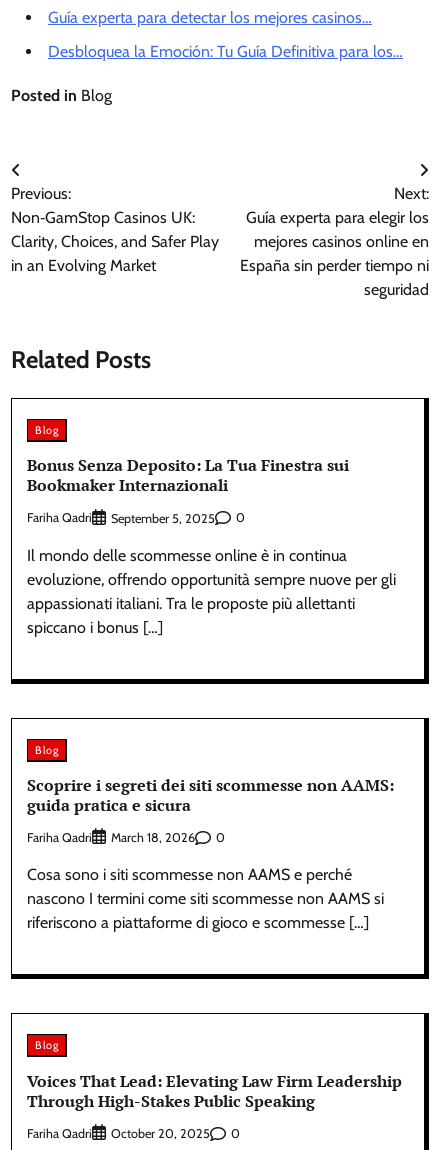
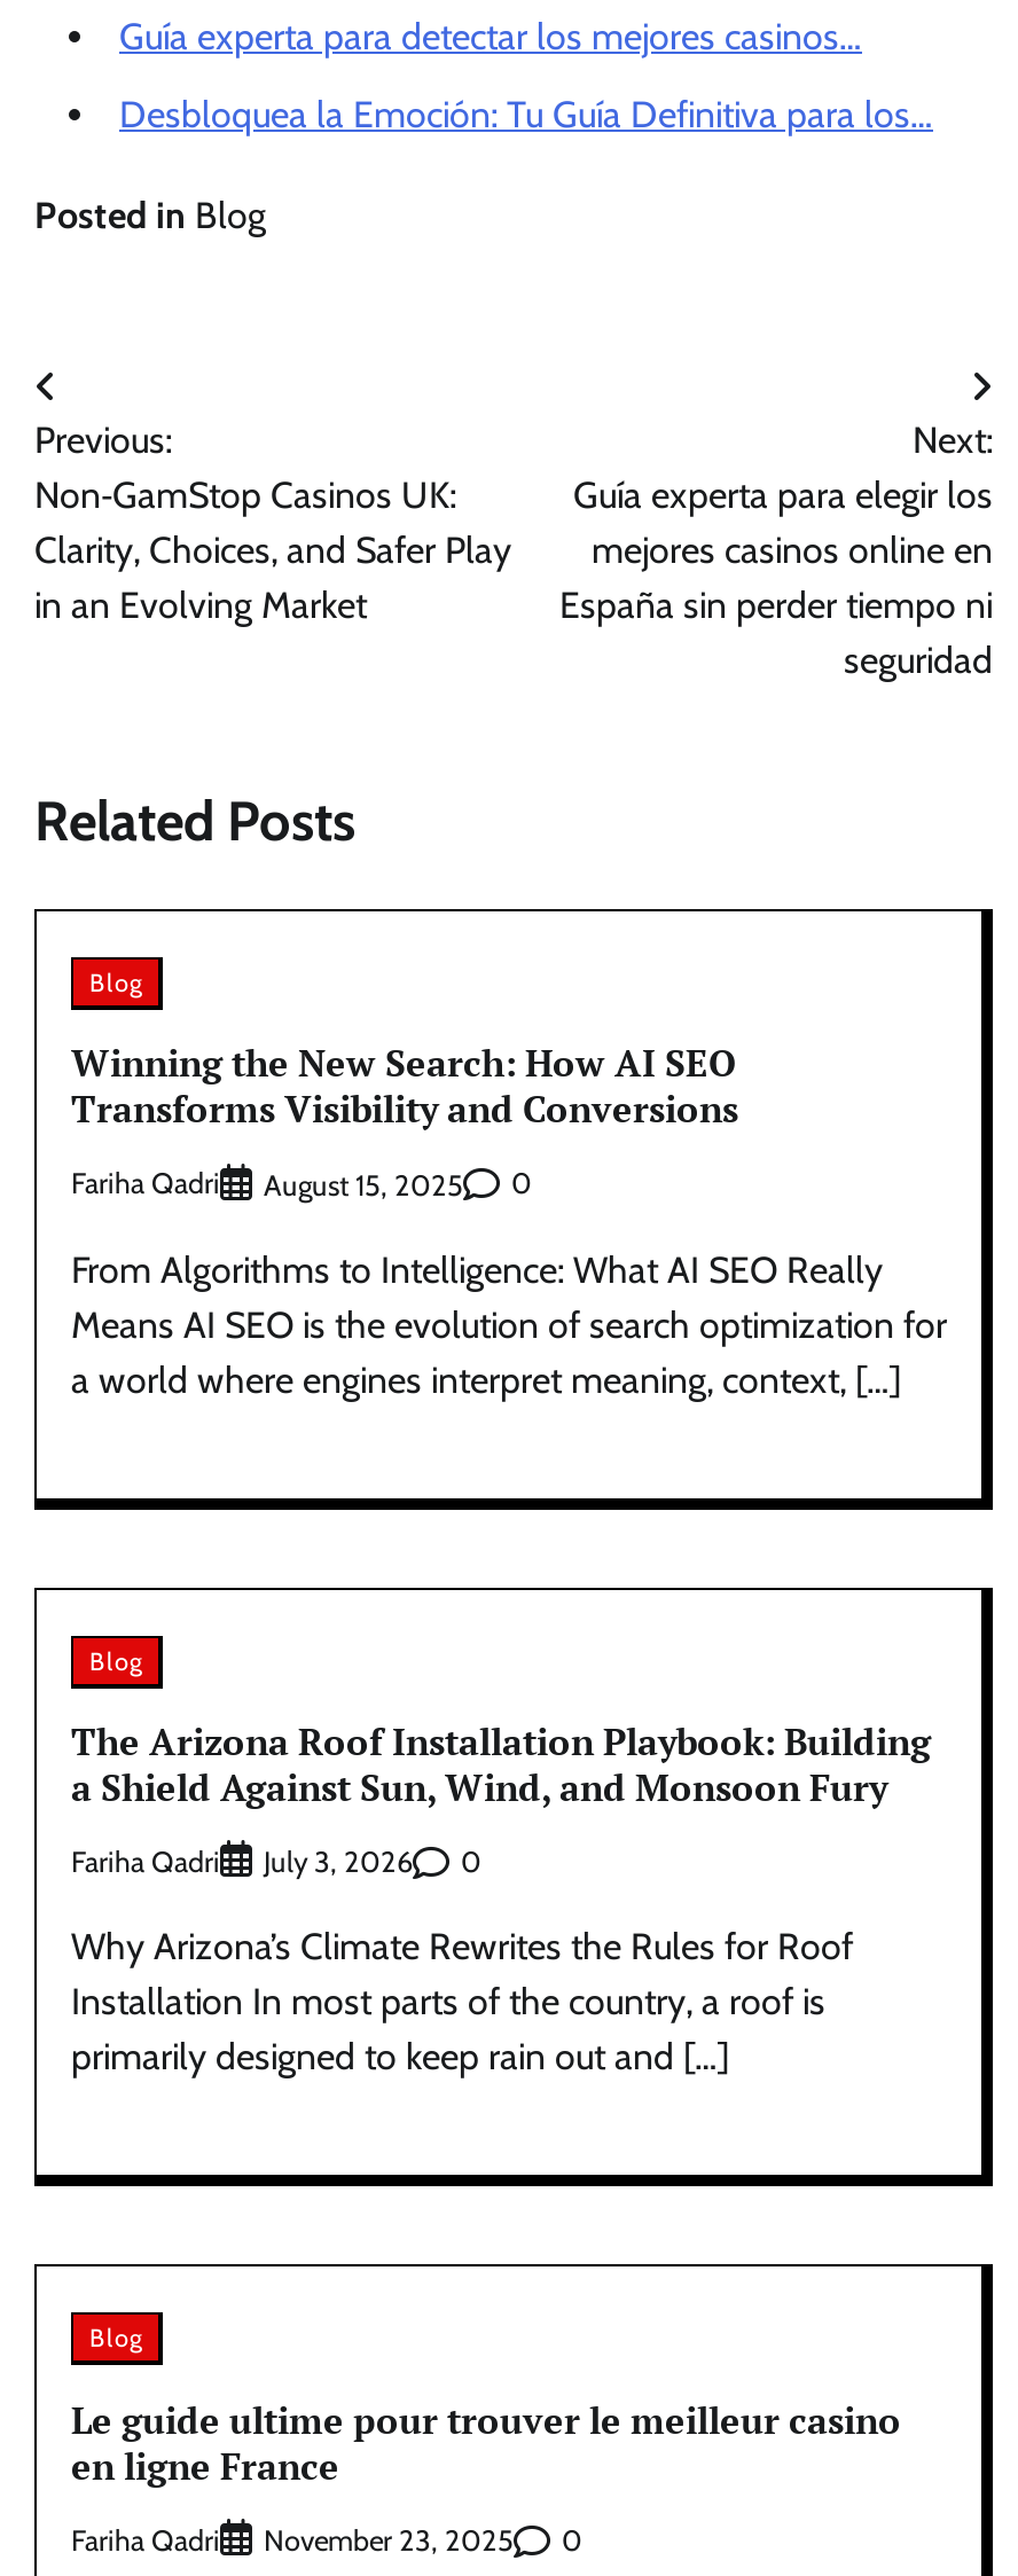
- Bonus Senza Deposito: La Tua Finestra sui
- Bookmaker Internazionali
+ Winning the New Search: How AI SEO
+ Transforms Visibility and Conversions

- September 5, 2025
+ August 15, 2025

- Il mondo delle scommesse online è in continua
- evoluzione, offrendo opportunità sempre nuove per gli
- appassionati italiani. Tra le proposte più allettanti
- spiccano i bonus […]
+ From Algorithms to Intelligence: What AI SEO Really
+ Means AI SEO is the evolution of search optimization for
+ a world where engines interpret meaning, context, […]

- Scoprire i segreti dei siti scommesse non AAMS:
- guida pratica e sicura
+ The Arizona Roof Installation Playbook: Building
+ a Shield Against Sun, Wind, and Monsoon Fury

- March 18, 2026
+ July 3, 2026

- Cosa sono i siti scommesse non AAMS e perché
- nascono I termini come siti scommesse non AAMS si
- riferiscono a piattaforme di gioco e scommesse […]
+ Why Arizona’s Climate Rewrites the Rules for Roof
+ Installation In most parts of the country, a roof is
+ primarily designed to keep rain out and […]

- Voices That Lead: Elevating Law Firm Leadership
- Through High-Stakes Public Speaking
+ Le guide ultime pour trouver le meilleur casino
+ en ligne France

- October 20, 2025
+ November 23, 2025
